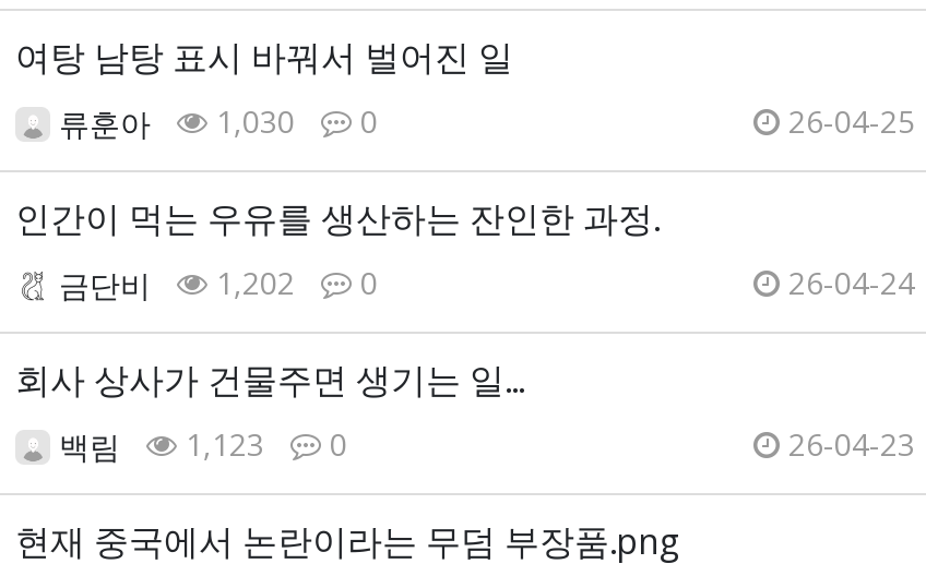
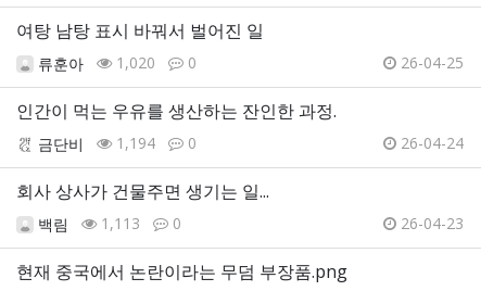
- 류훈아 1,030 0
+ 류훈아 1,020 0

- 금단비 1,202 0
+ 금단비 1,194 0

- 백림 1,123 0
+ 백림 1,113 0
